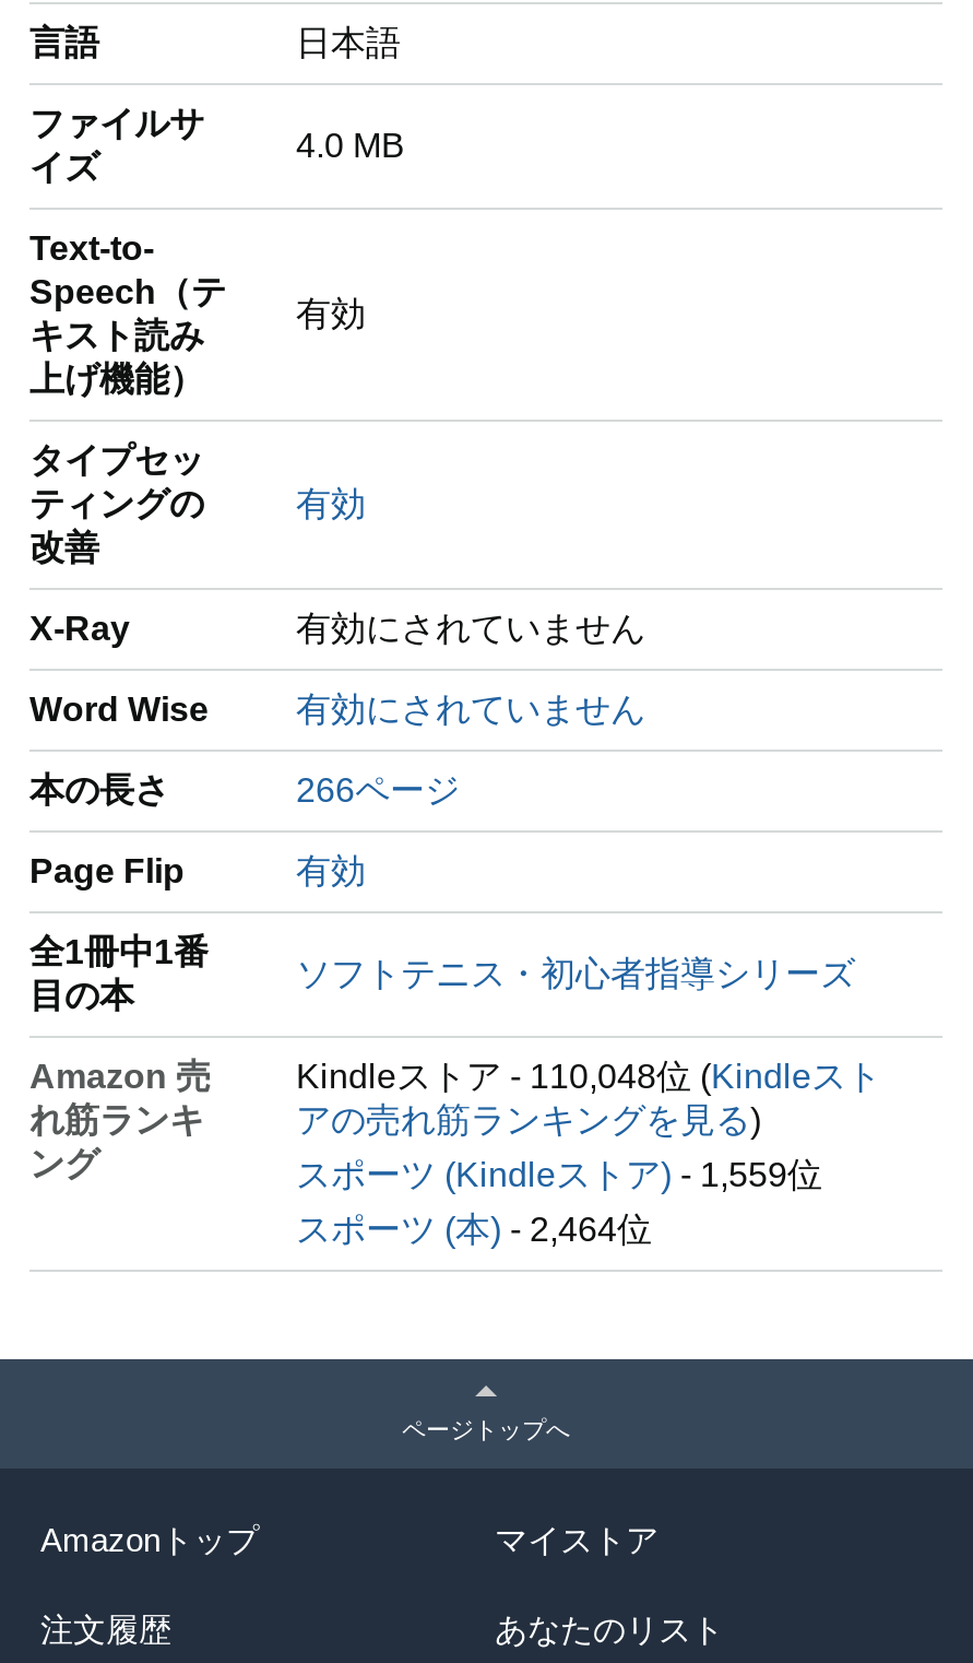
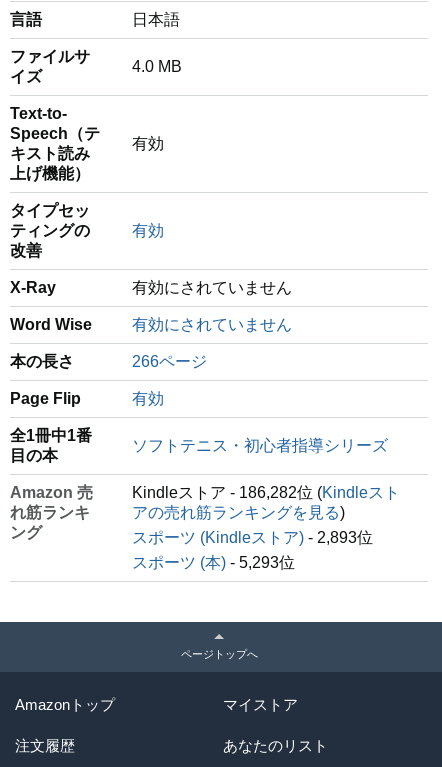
- Kindleストア - 110,048位 (Kindleスト
+ Kindleストア - 186,282位 (Kindleスト

- スポーツ (Kindleストア) - 1,559位
+ スポーツ (Kindleストア) - 2,893位

- スポーツ (本) - 2,464位
+ スポーツ (本) - 5,293位
